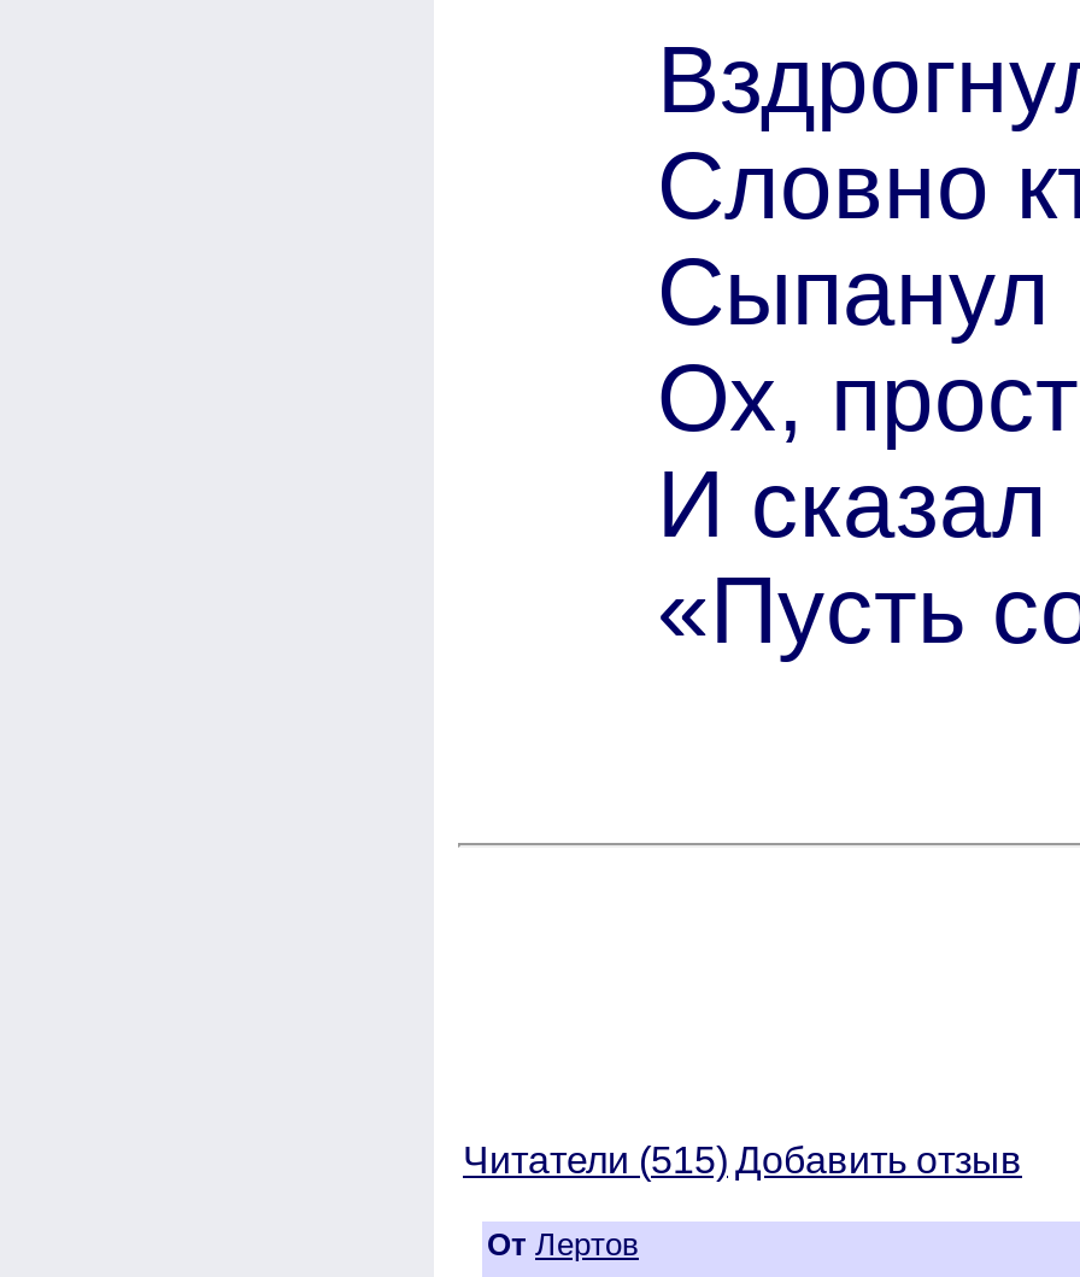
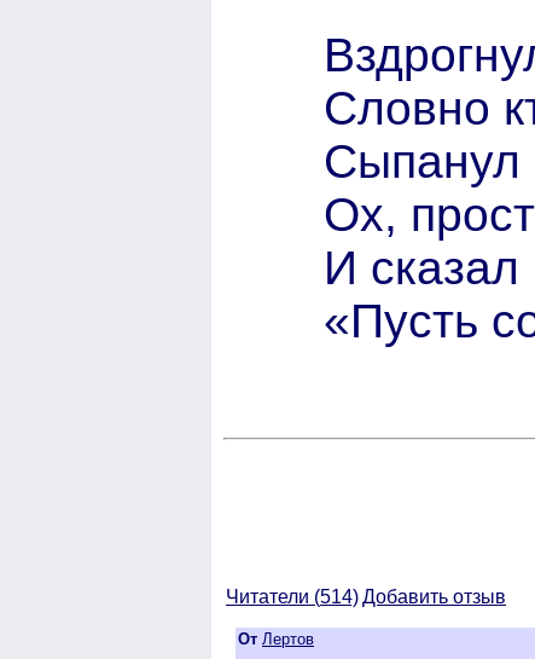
- Читатели (515) Добавить отзыв
+ Читатели (514) Добавить отзыв
